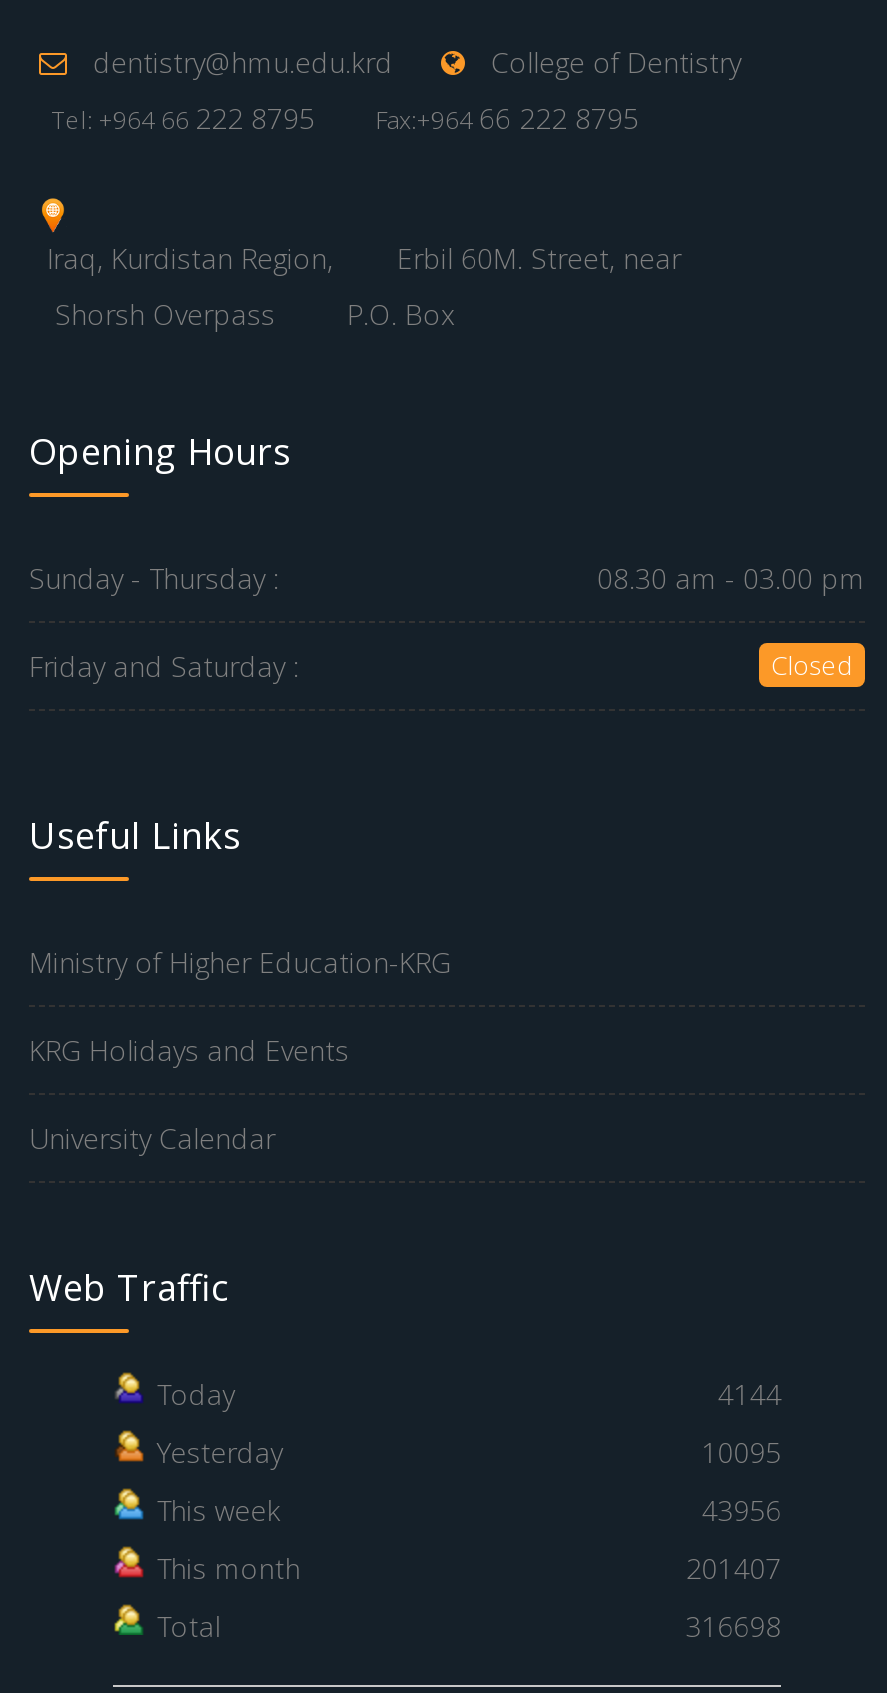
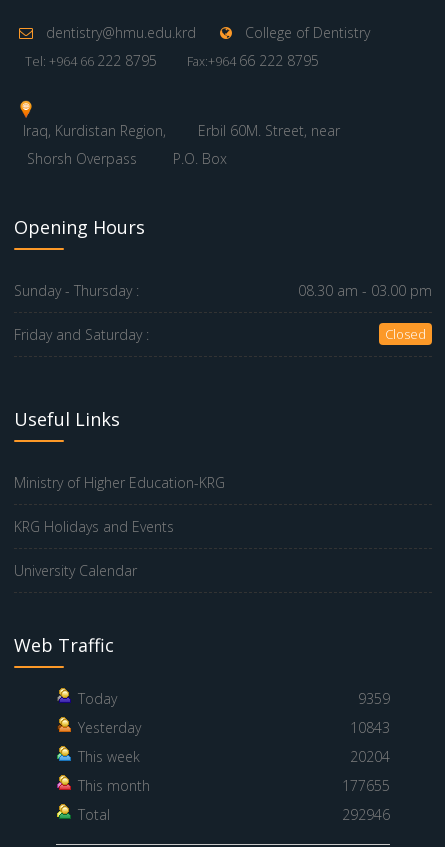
- 4144
+ 9359

- 10095
+ 10843

- 43956
+ 20204

- 201407
+ 177655

- 316698
+ 292946
